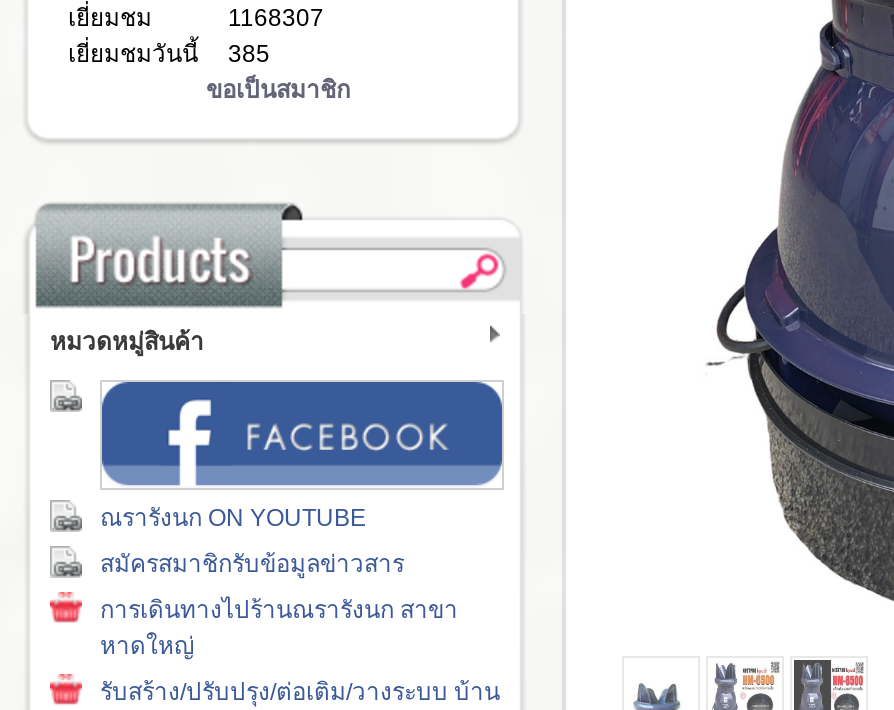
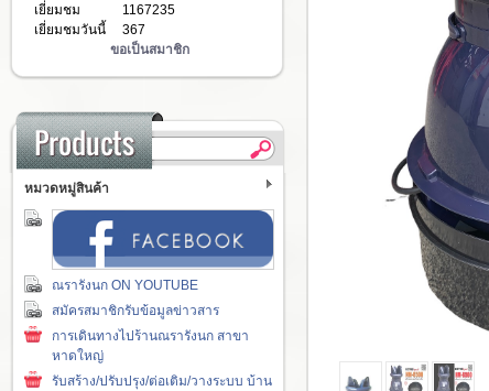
- 1168307
+ 1167235

- เยี่ยมชมวันนี้ 385
+ เยี่ยมชมวันนี้ 367
